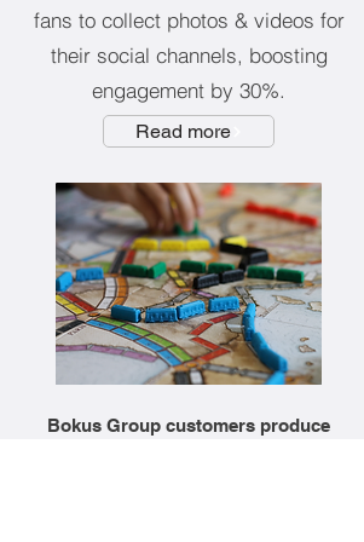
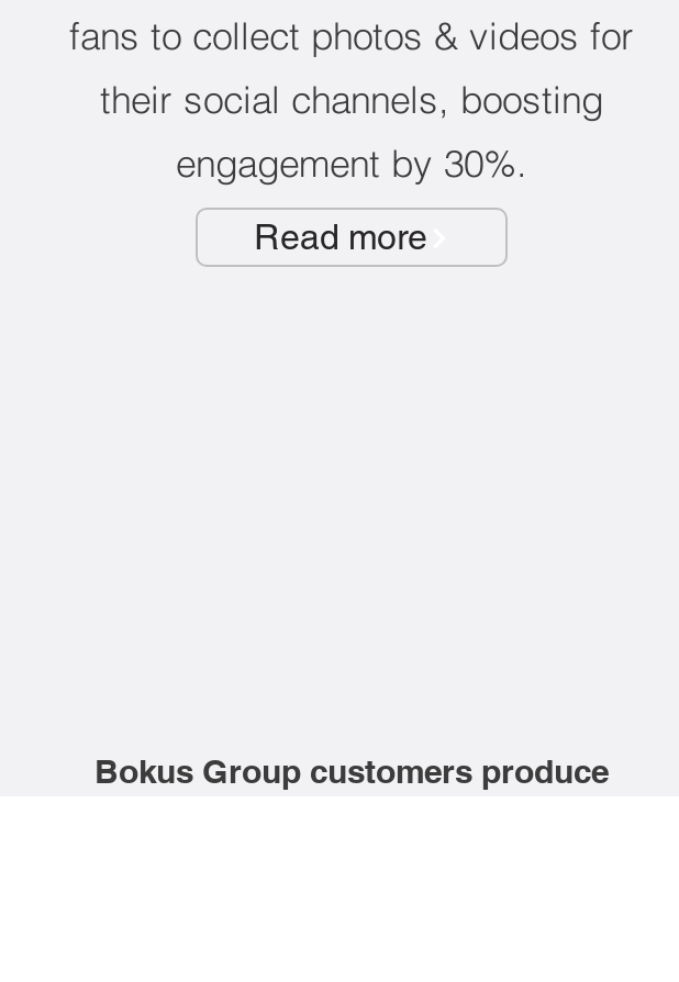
- [image]
